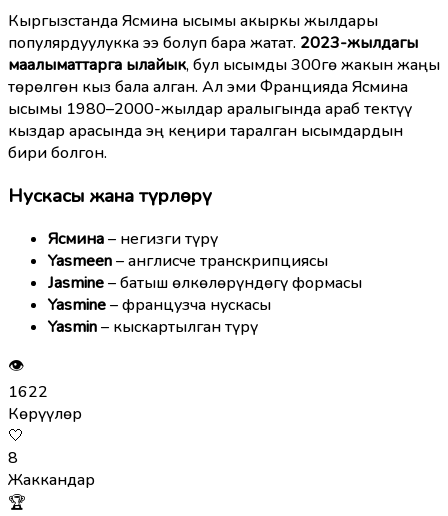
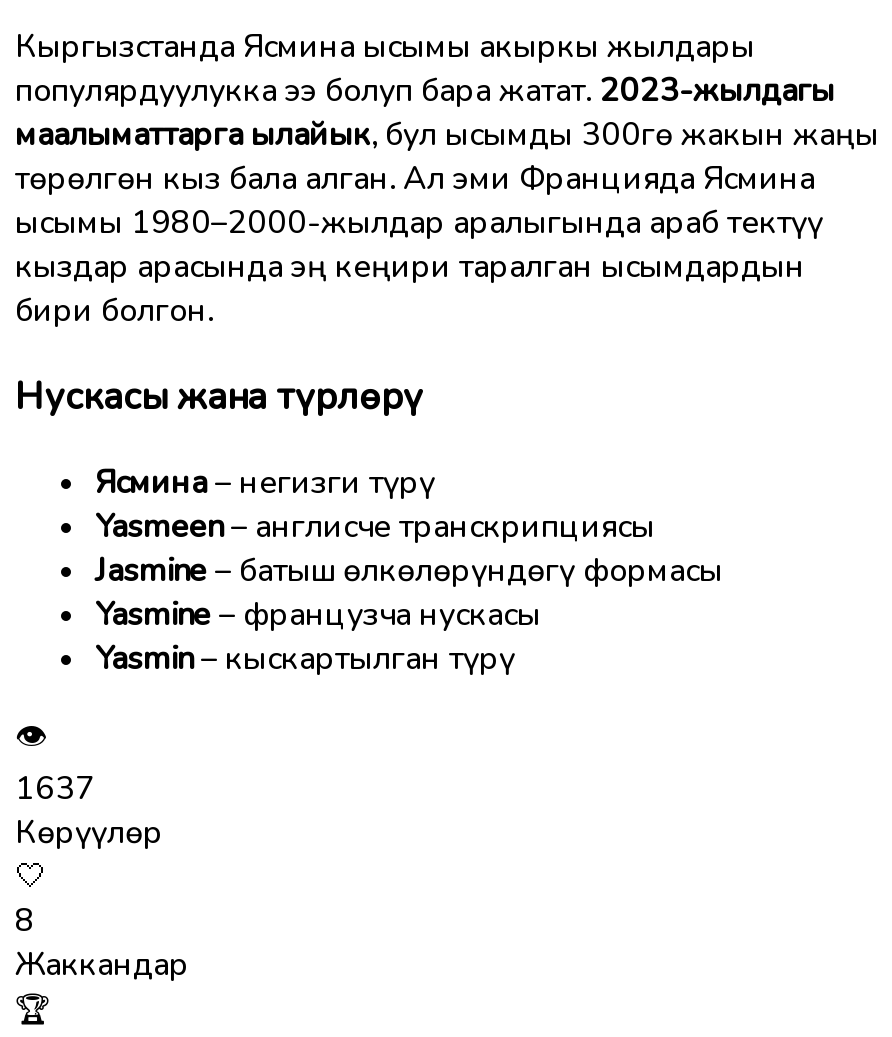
- 1622
+ 1637
